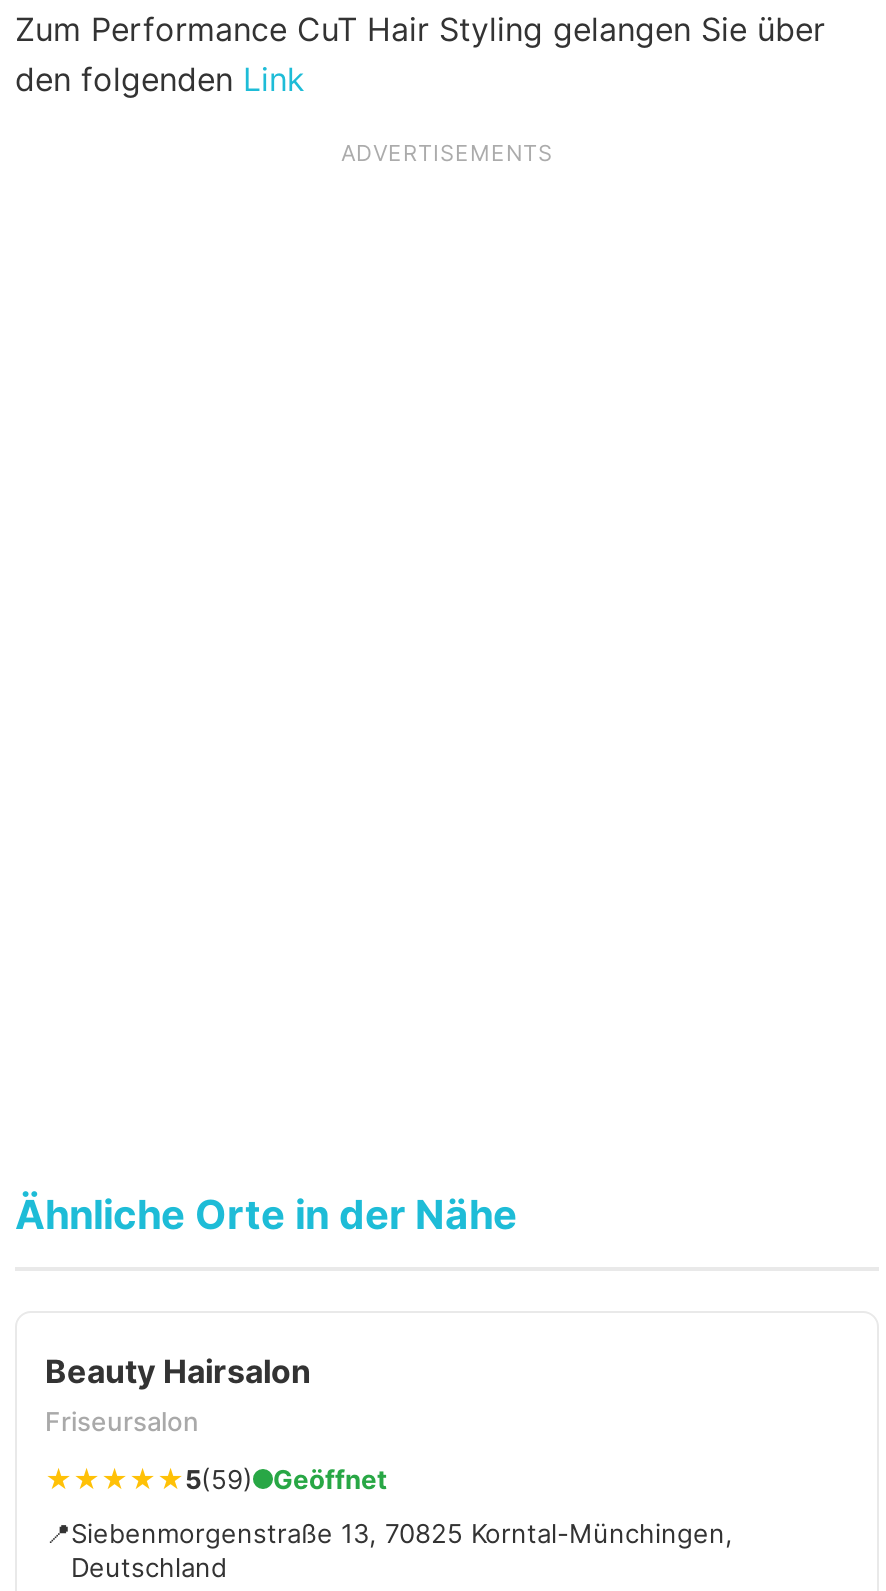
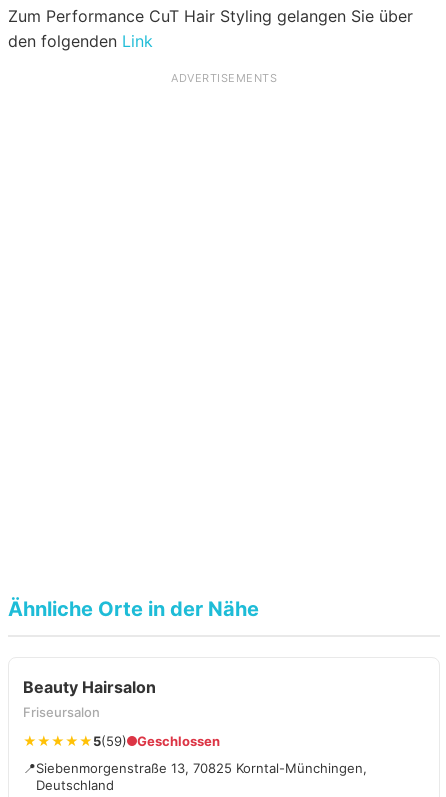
- Geöffnet
+ Geschlossen
